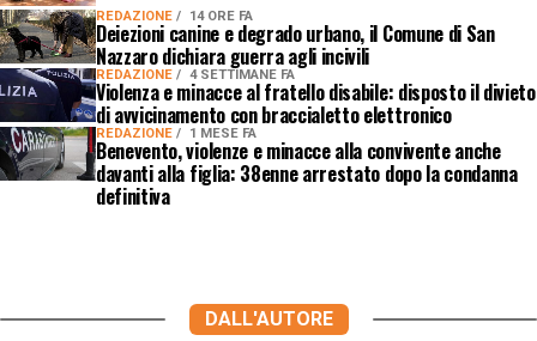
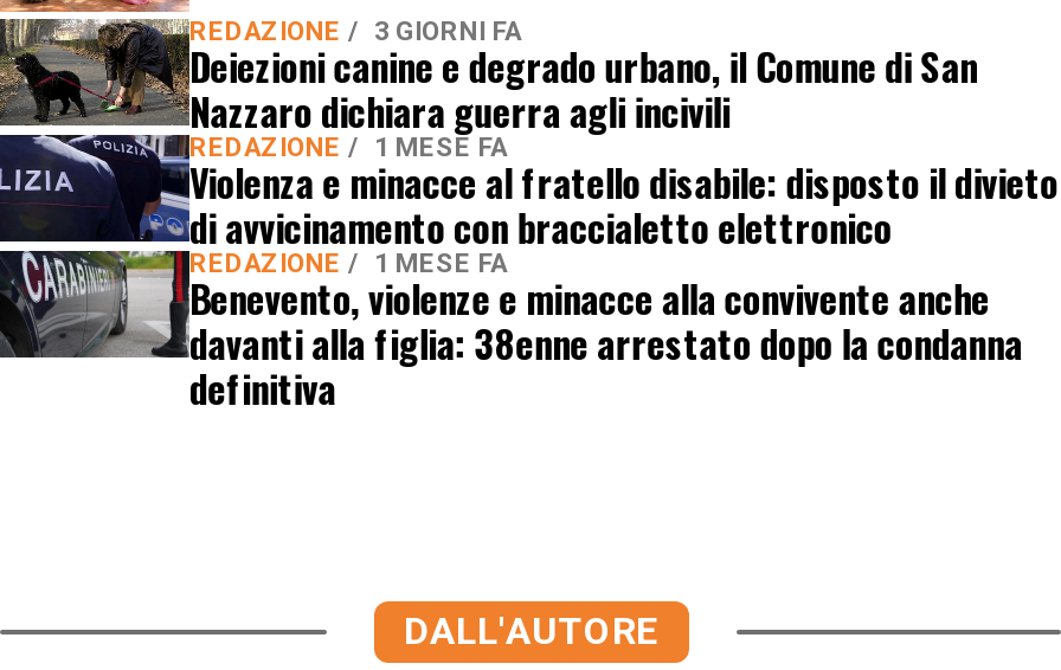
- REDAZIONE 14 ORE FA
+ REDAZIONE 3 GIORNI FA

- REDAZIONE 4 SETTIMANE FA
+ REDAZIONE 1 MESE FA
